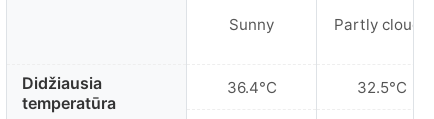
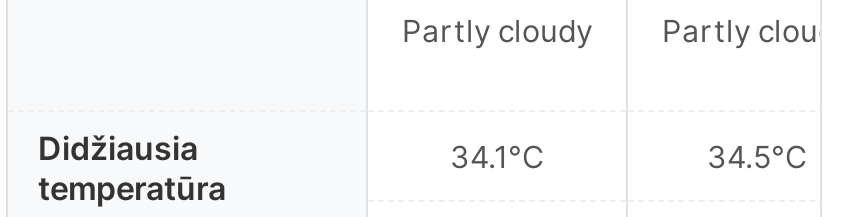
- Sunny
+ Partly cloudy

- 36.4°C
+ 34.1°C

- 32.5°C
+ 34.5°C
